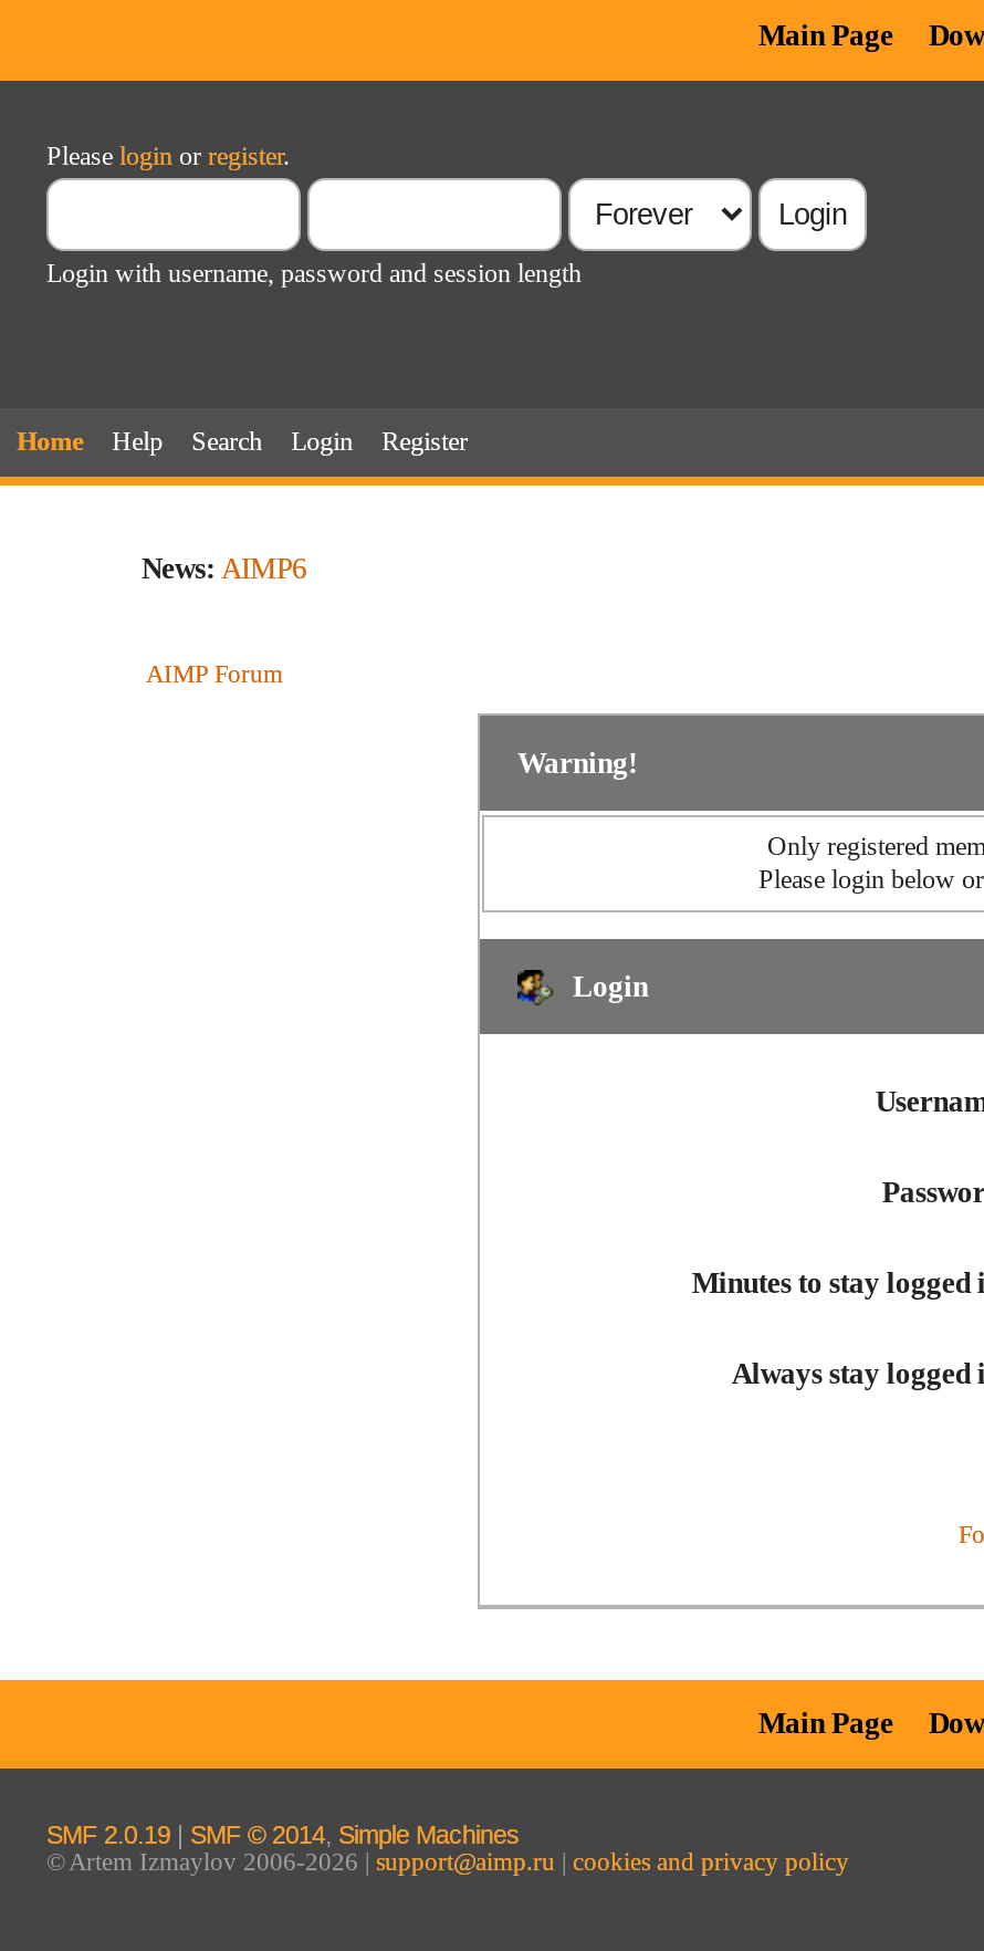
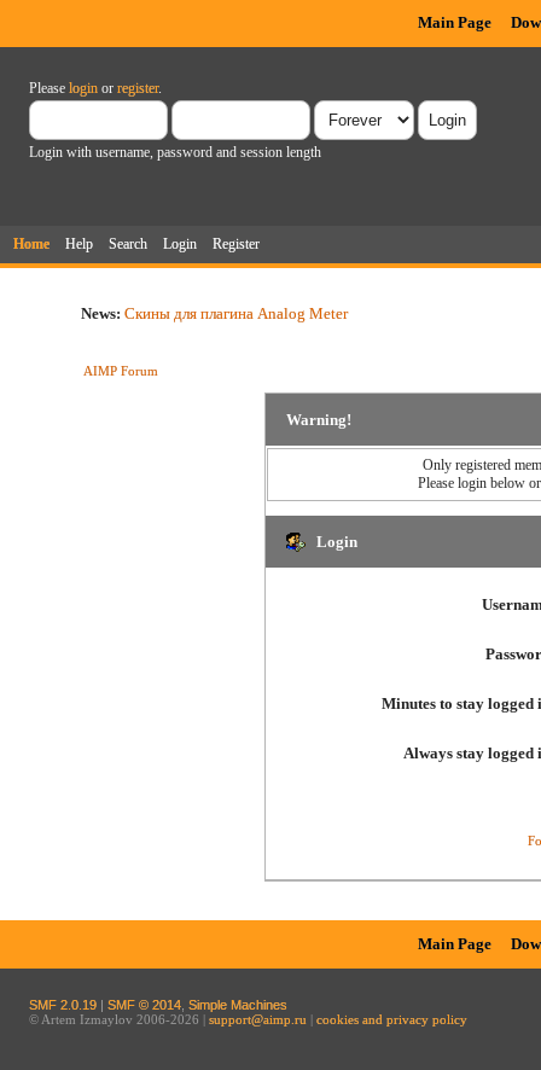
- News: AIMP6
+ News: Скины для плагина Analog Meter
